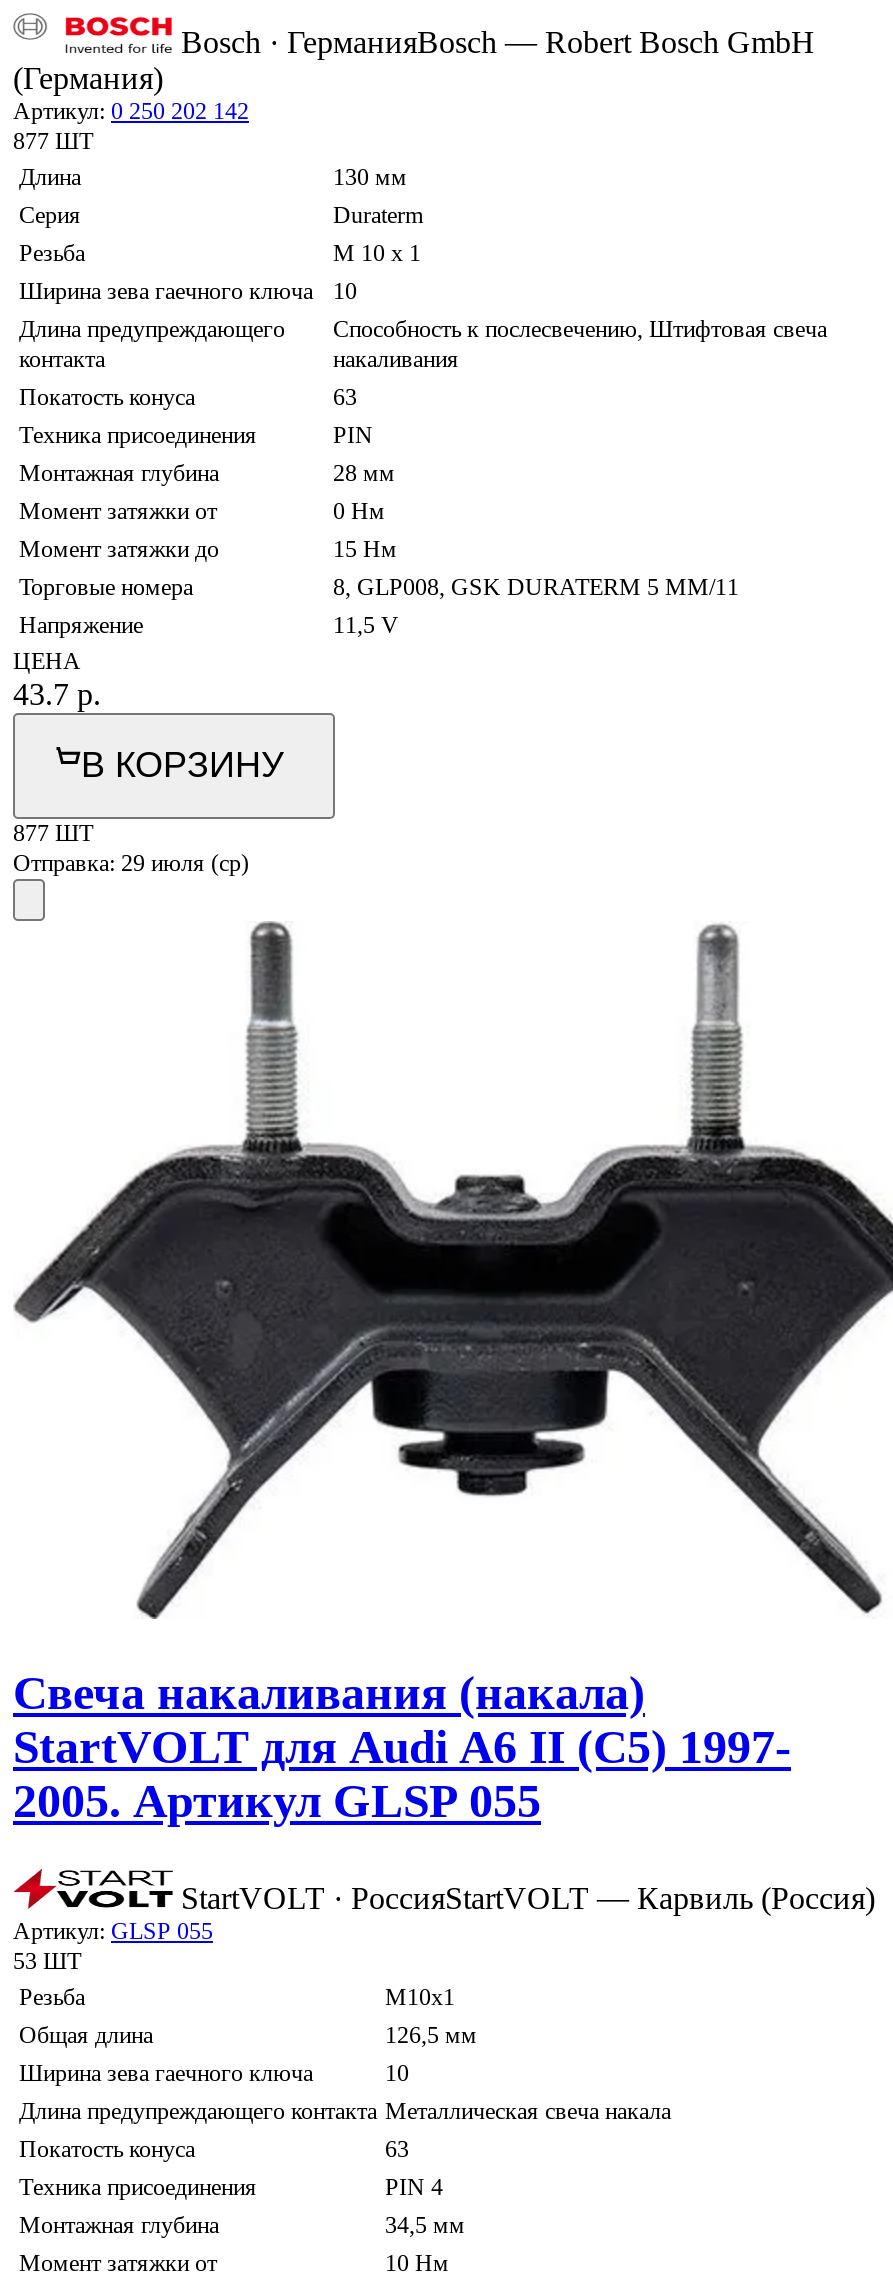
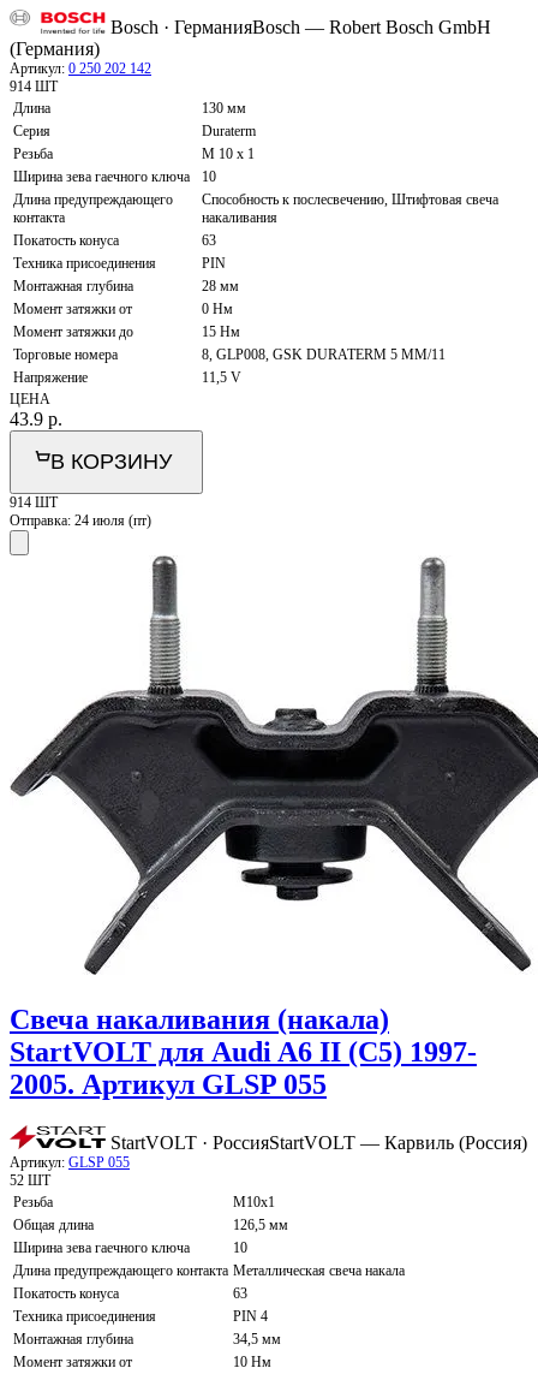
- 877 ШТ
+ 914 ШТ

- 43.7 р.
+ 43.9 р.

- 877 ШТ
+ 914 ШТ

- Отправка: 29 июля (ср)
+ Отправка: 24 июля (пт)

- 53 ШТ
+ 52 ШТ
